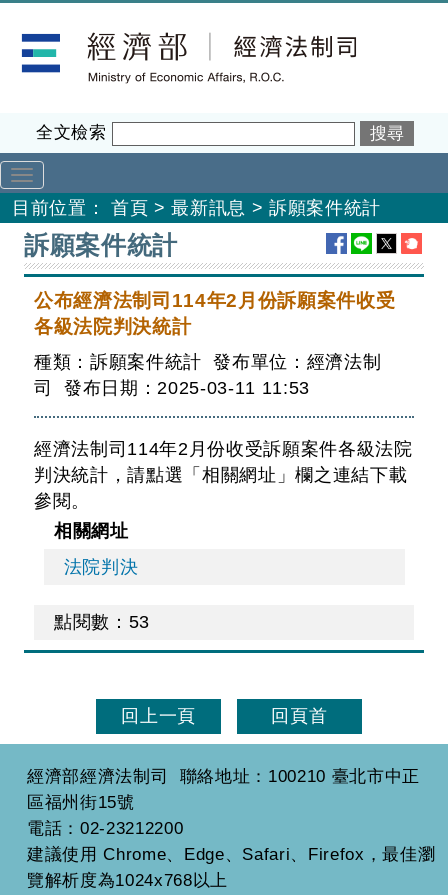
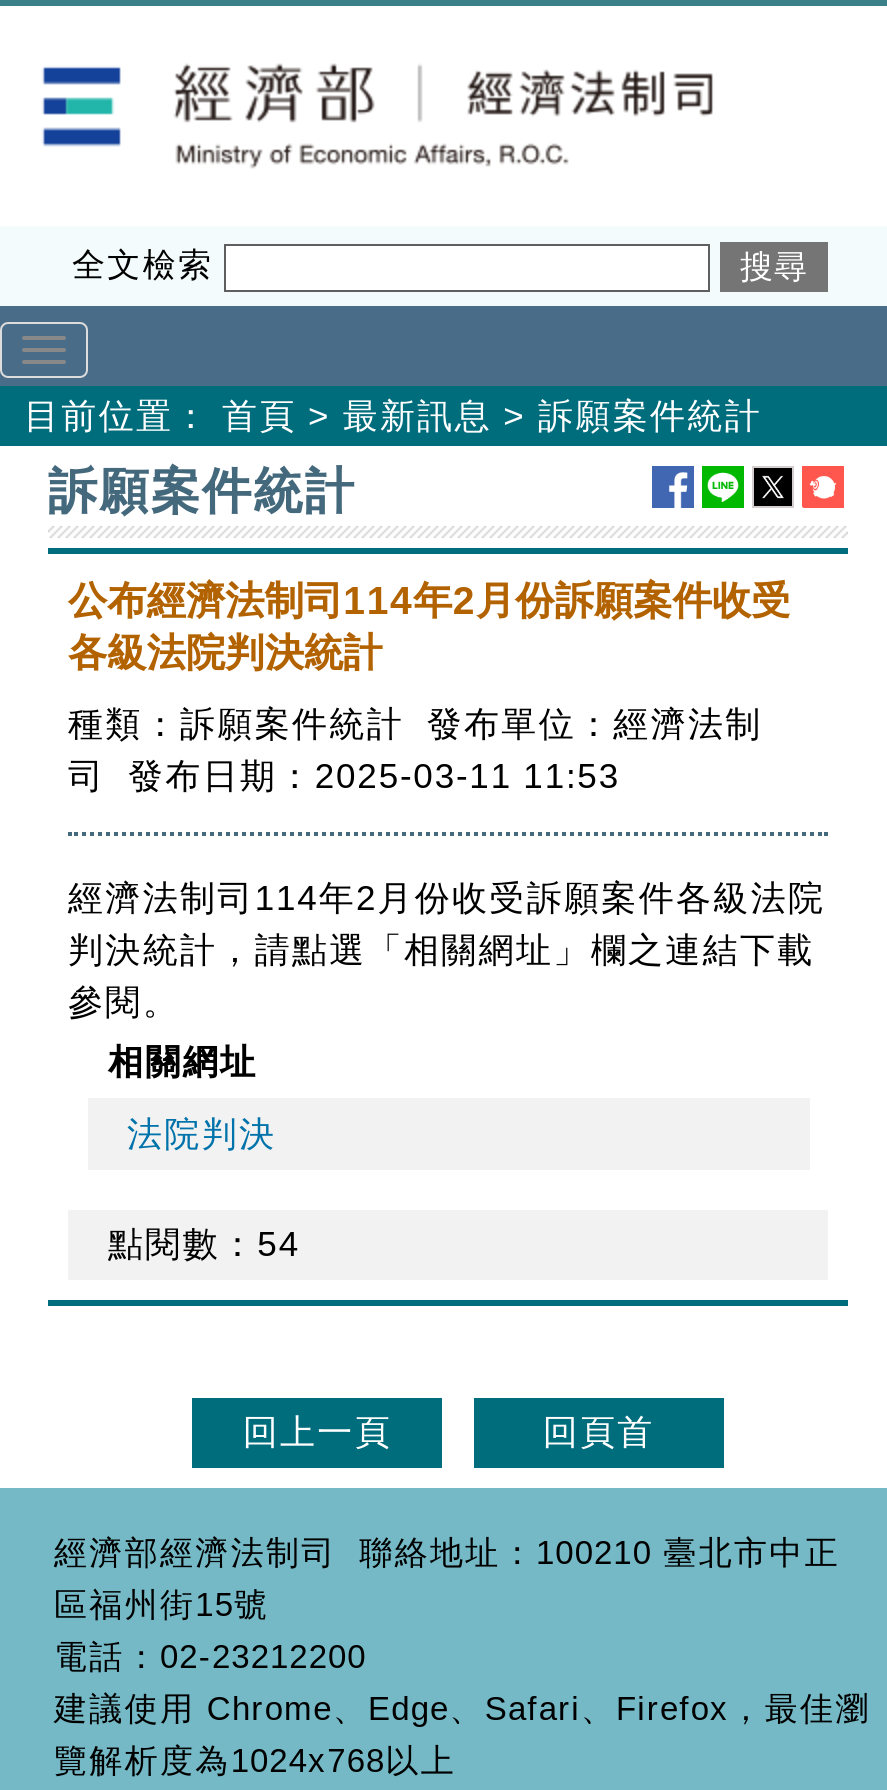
- 點閱數：53
+ 點閱數：54
